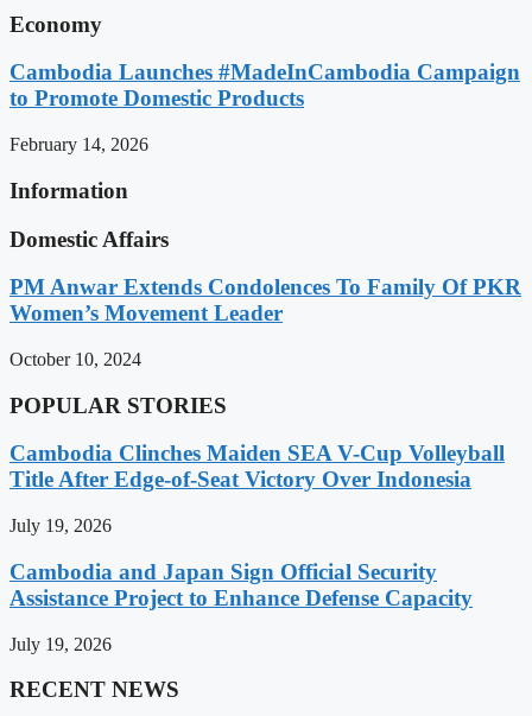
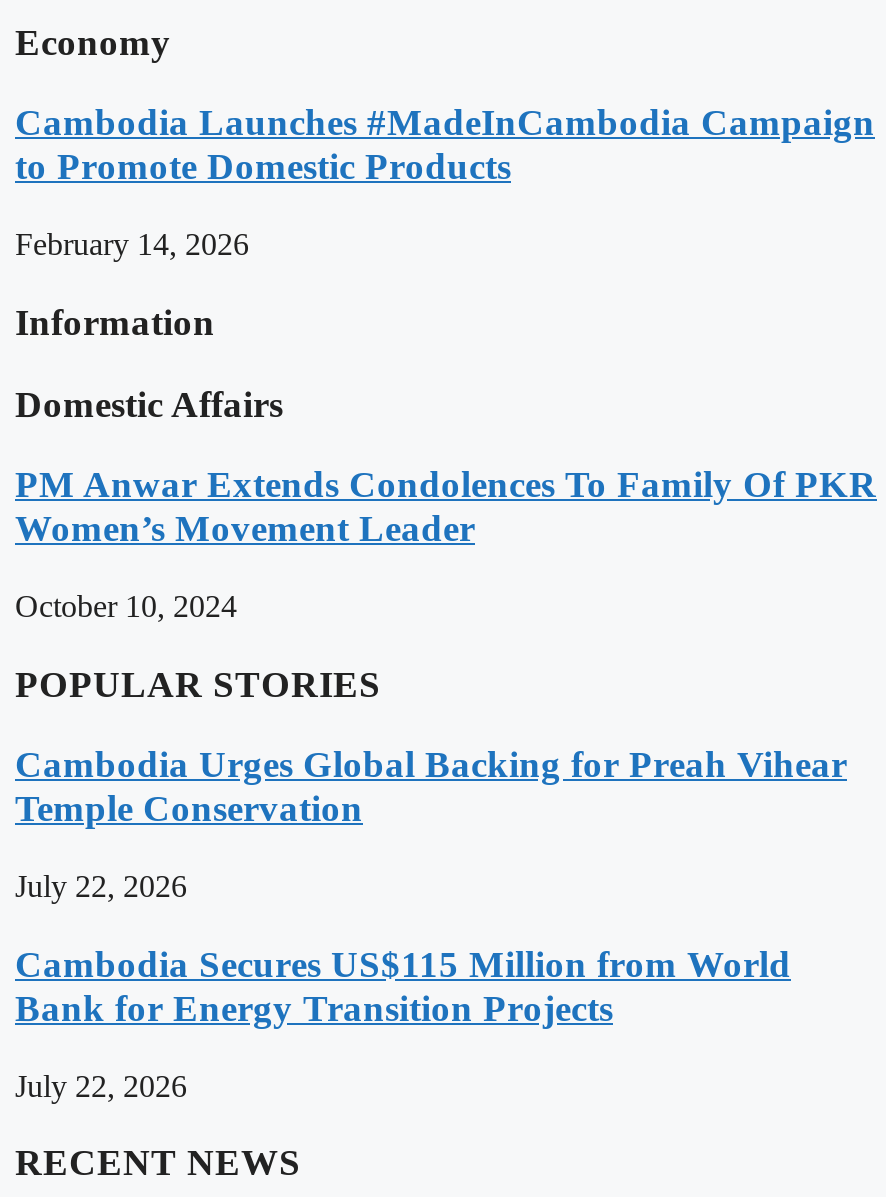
- Cambodia Clinches Maiden SEA V-Cup Volleyball
- Title After Edge-of-Seat Victory Over Indonesia
+ Cambodia Urges Global Backing for Preah Vihear
+ Temple Conservation

- July 19, 2026
+ July 22, 2026

- Cambodia and Japan Sign Official Security
- Assistance Project to Enhance Defense Capacity
+ Cambodia Secures US$115 Million from World
+ Bank for Energy Transition Projects

- July 19, 2026
+ July 22, 2026
